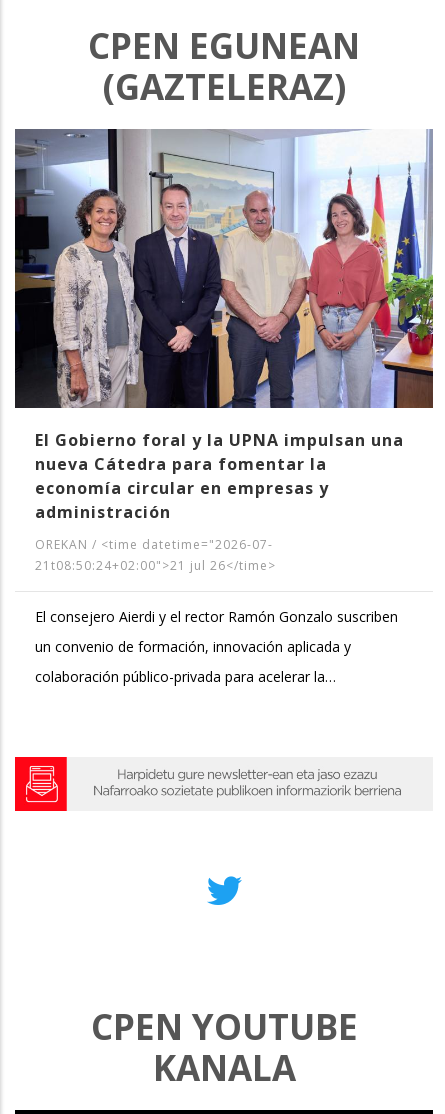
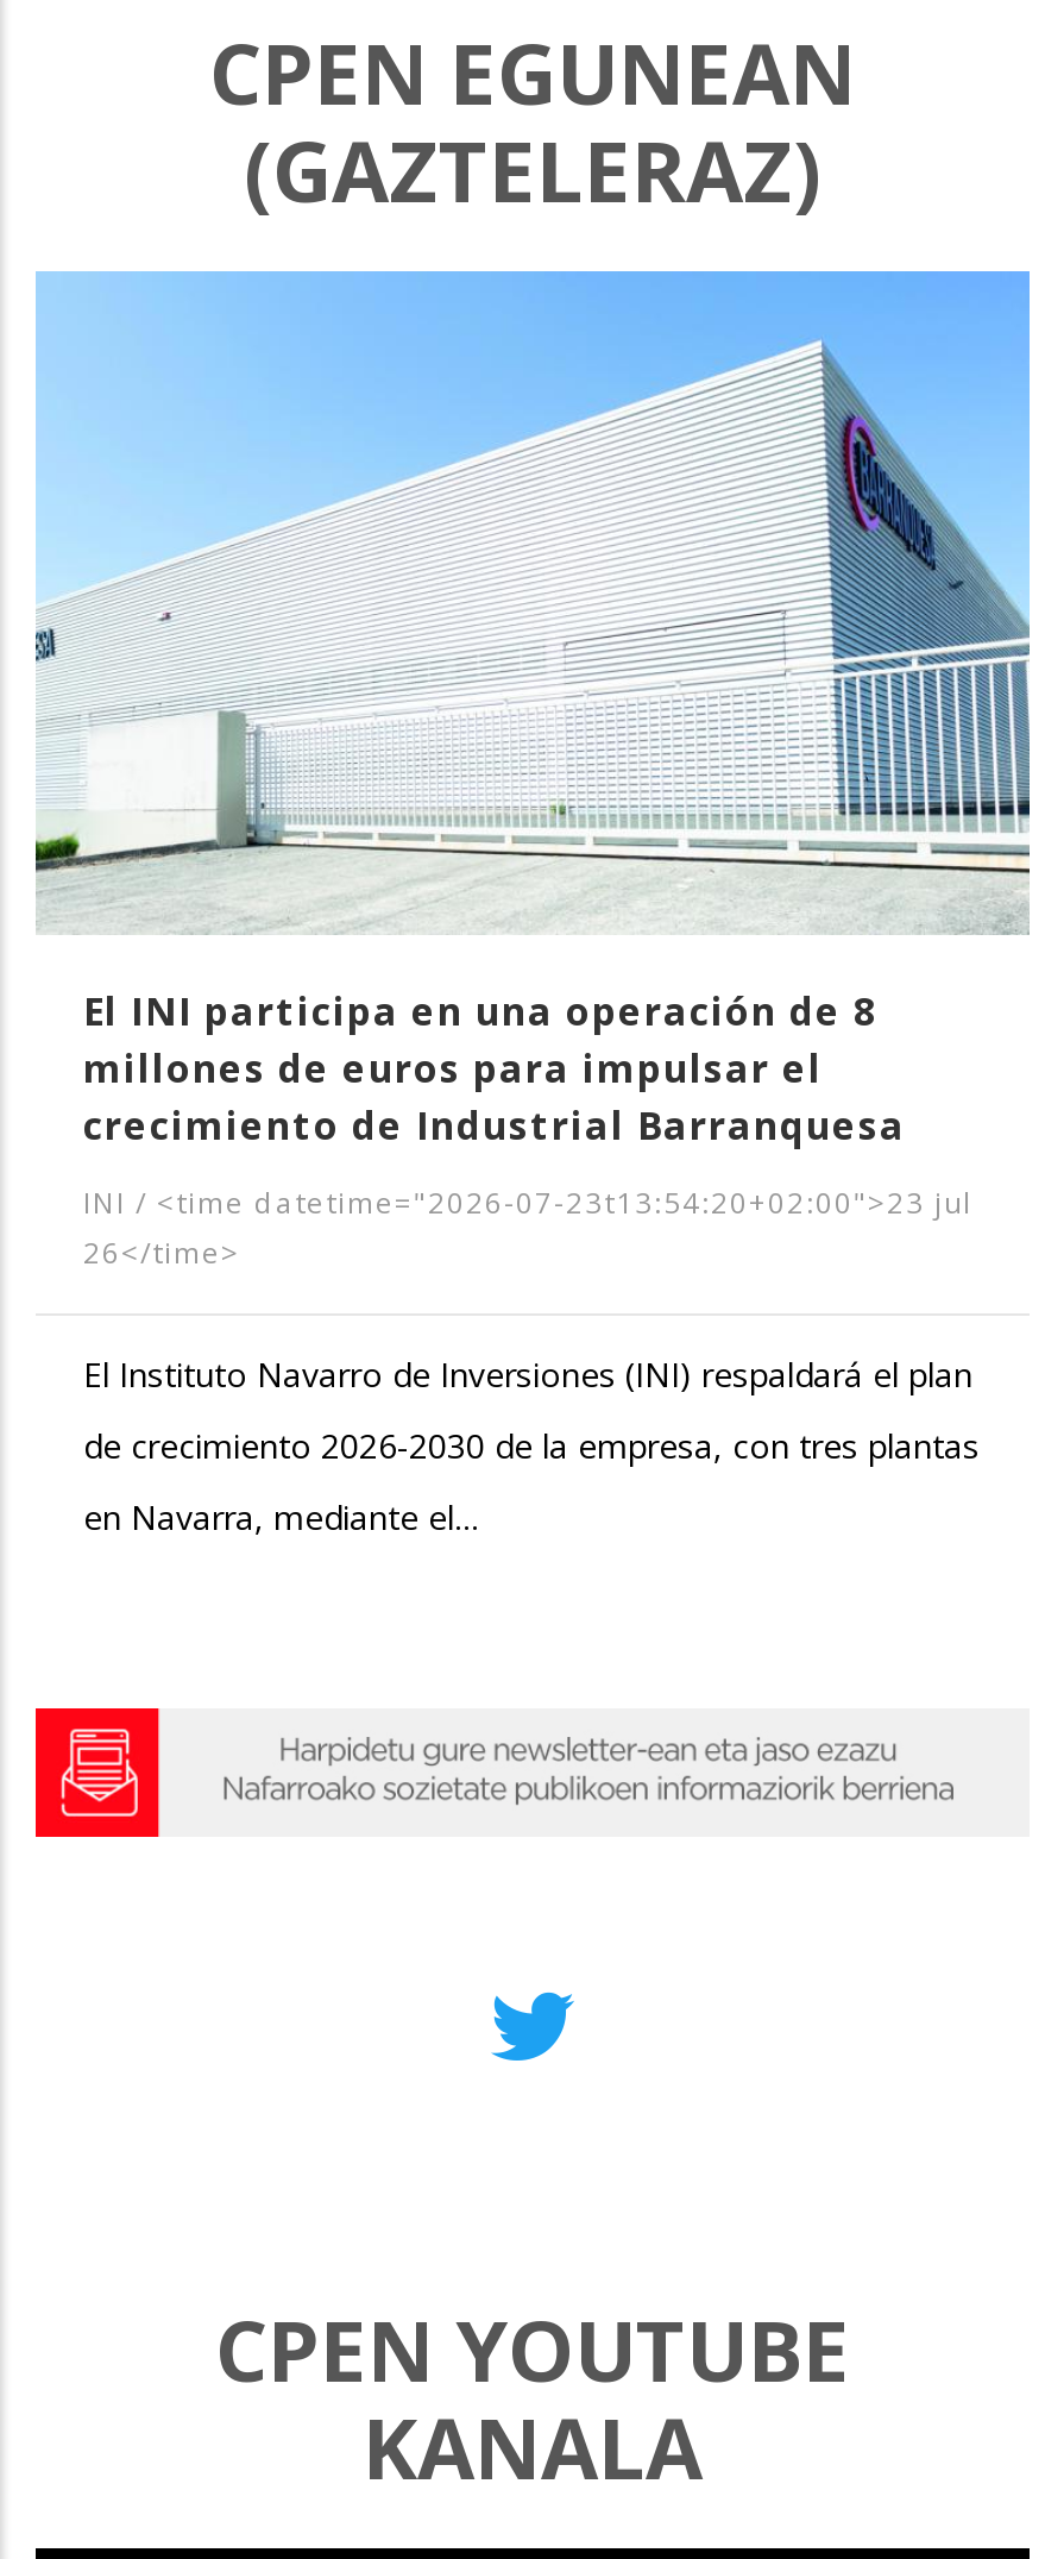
- [image]
- El Gobierno foral y la UPNA impulsan una
- nueva Cátedra para fomentar la
- economía circular en empresas y
- administración
+ [image]
+ El INI participa en una operación de 8
+ millones de euros para impulsar el
+ crecimiento de Industrial Barranquesa

- OREKAN / <time datetime="2026-07-
- 21t08:50:24+02:00">21 jul 26</time>
+ INI / <time datetime="2026-07-23t13:54:20+02:00">23 jul
+ 26</time>

- El consejero Aierdi y el rector Ramón Gonzalo suscriben
+ El Instituto Navarro de Inversiones (INI) respaldará el plan

- un convenio de formación, innovación aplicada y
+ de crecimiento 2026-2030 de la empresa, con tres plantas

- colaboración público-privada para acelerar la…
+ en Navarra, mediante el…
